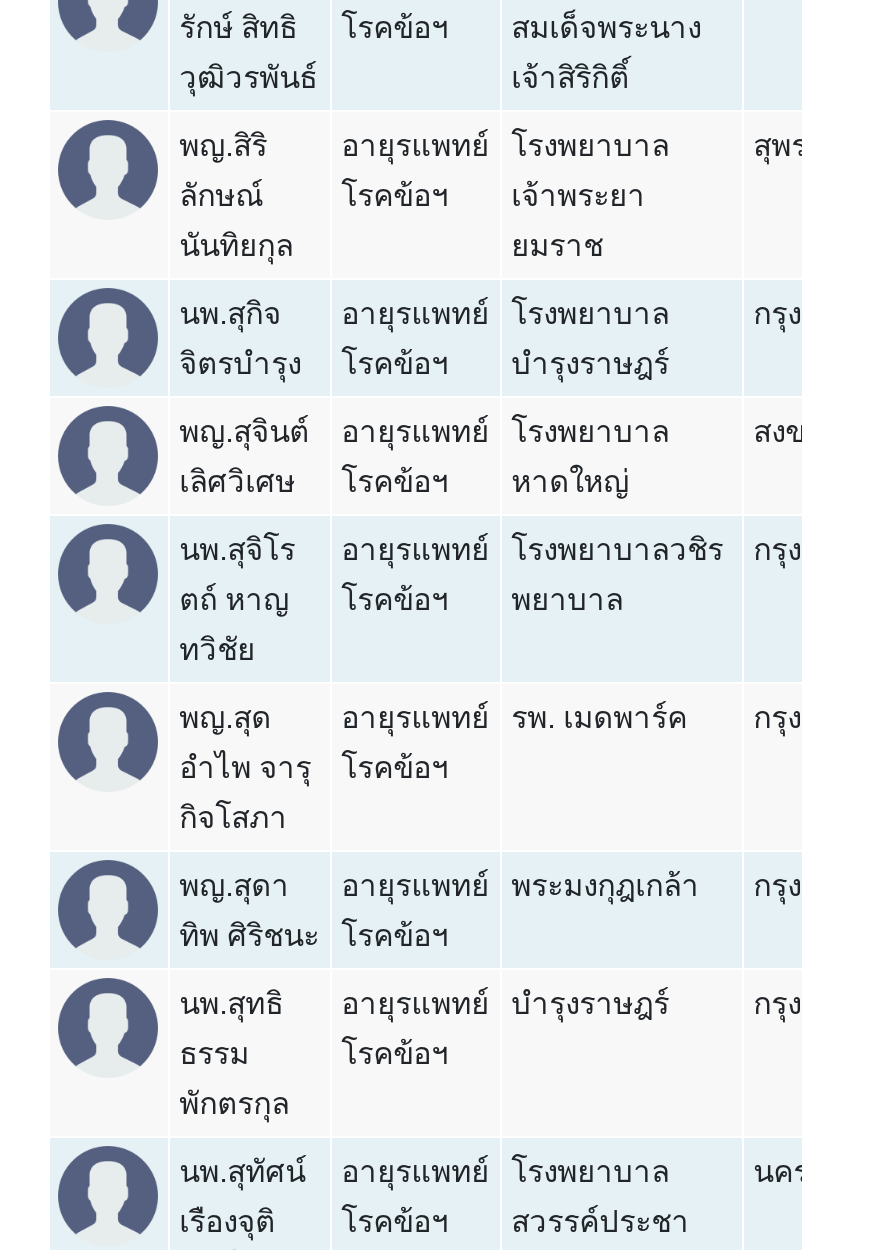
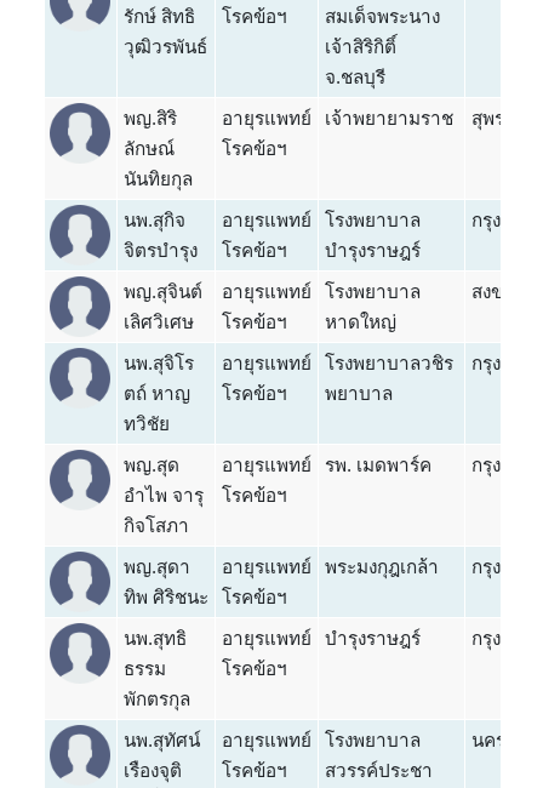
+ จ.ชลบุรี

- โรงพยาบาล
- เจ้าพระยา
- ยมราช
+ เจ้าพยายามราช
